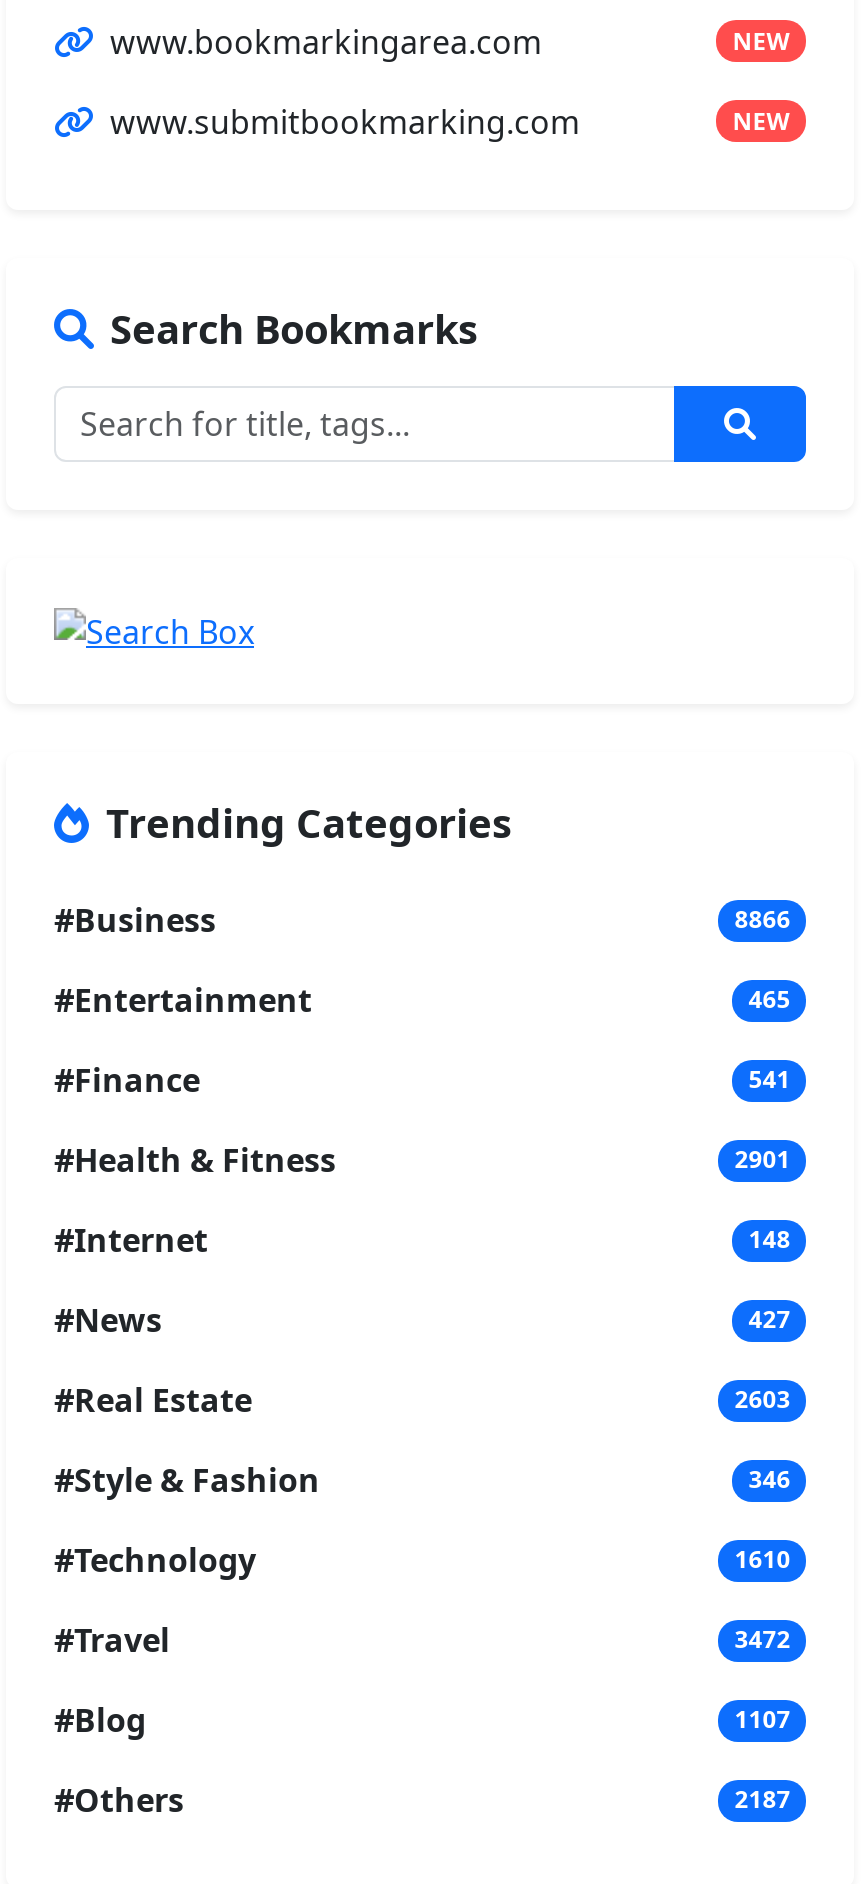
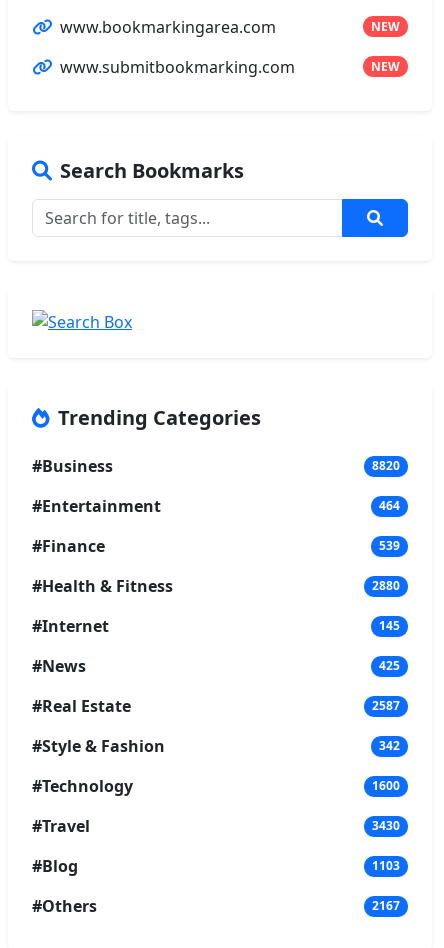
- 8866
+ 8820

- 465
+ 464

- 541
+ 539

- 2901
+ 2880

- 148
+ 145

- 427
+ 425

- 2603
+ 2587

- 346
+ 342

- 1610
+ 1600

- 3472
+ 3430

- 1107
+ 1103

- 2187
+ 2167
